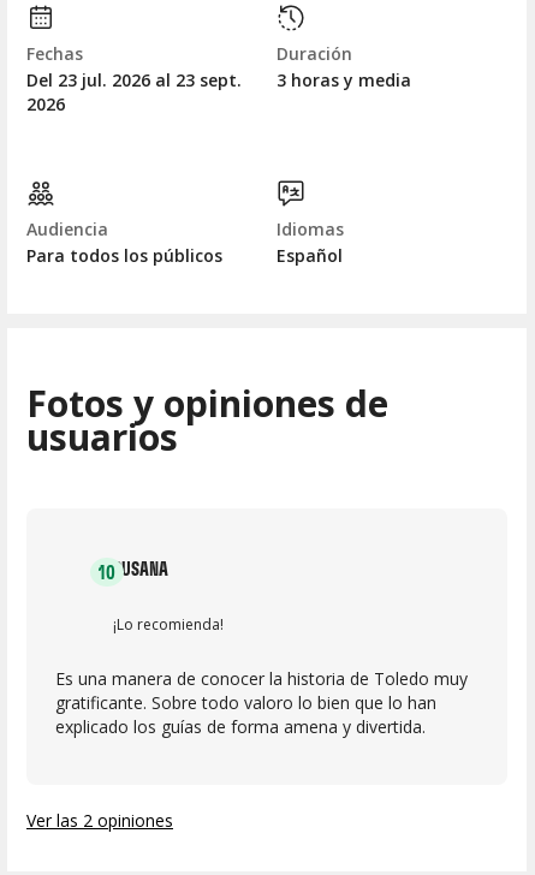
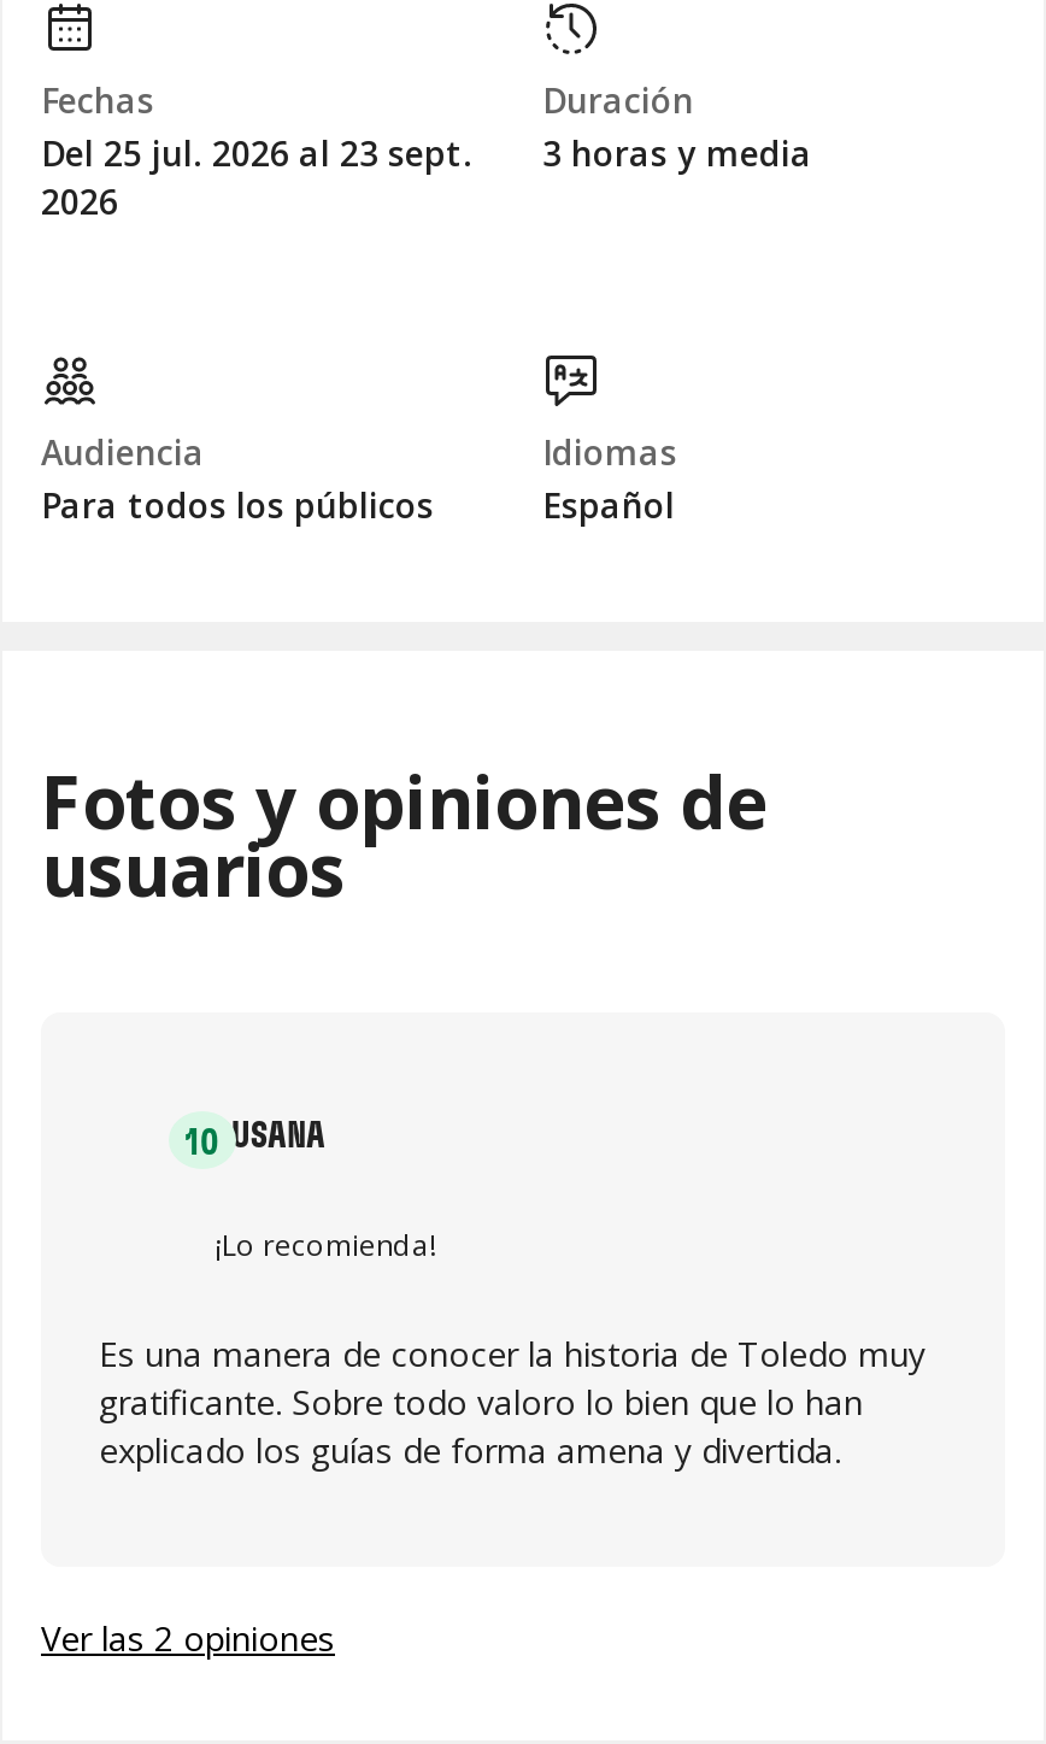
- Del 23 jul. 2026 al 23 sept.
+ Del 25 jul. 2026 al 23 sept.
